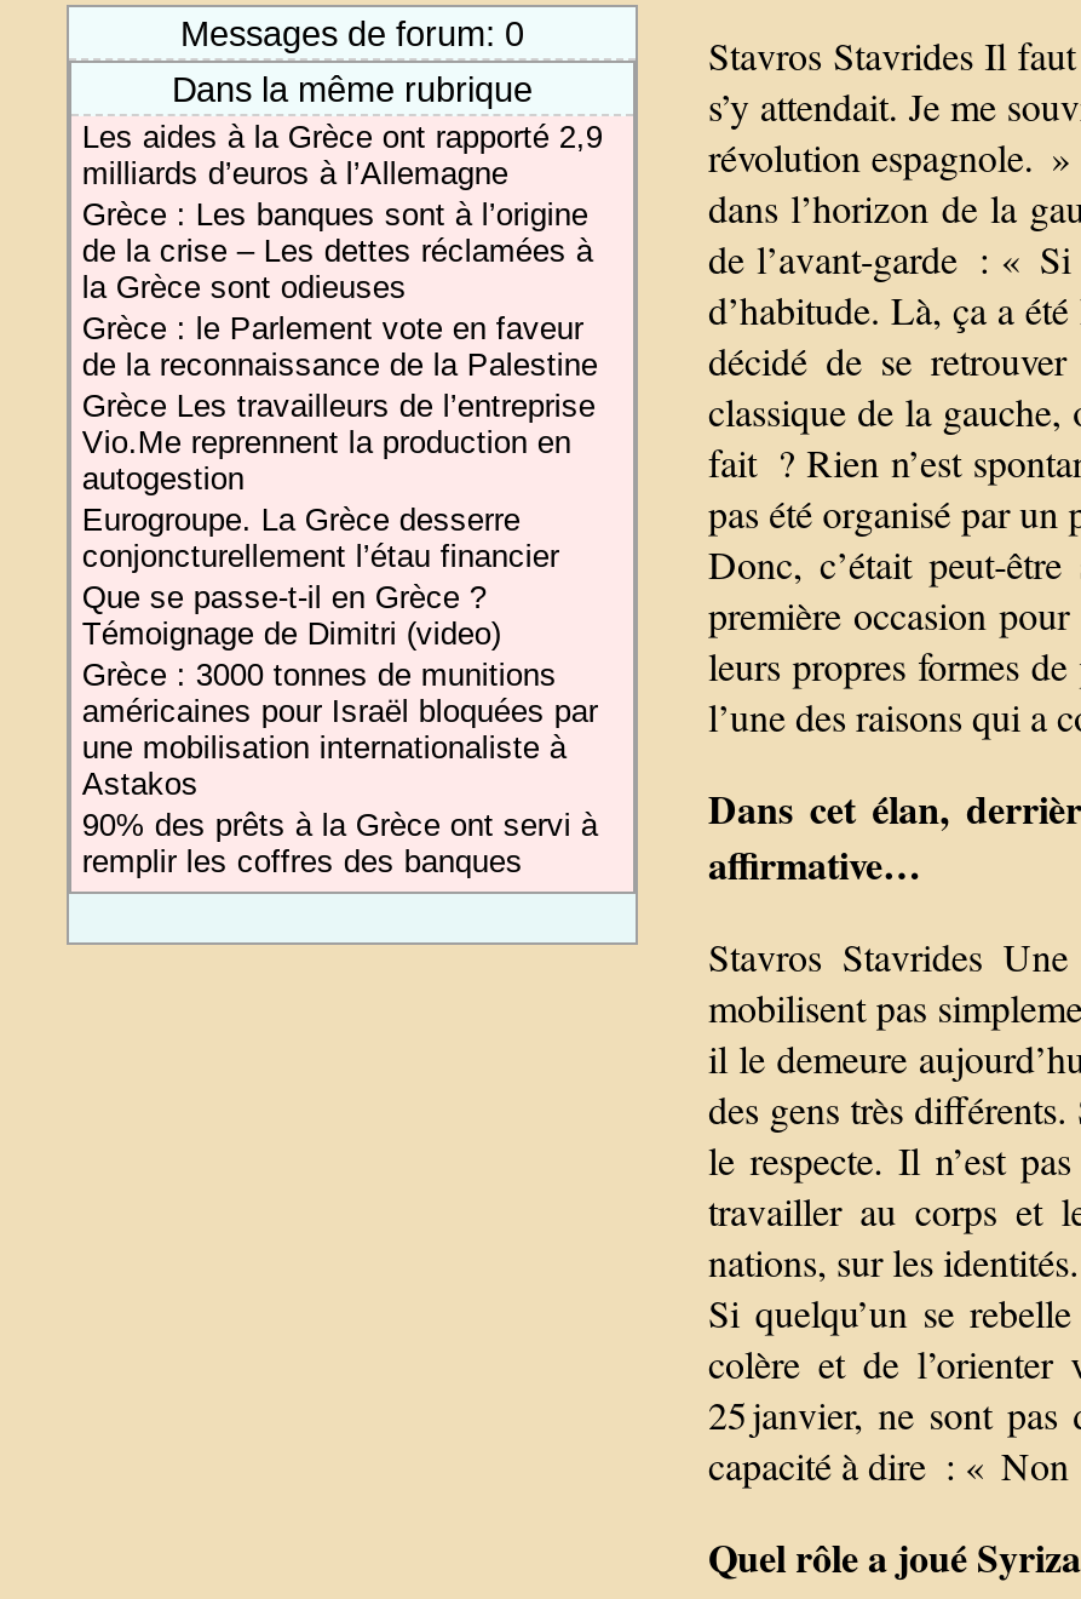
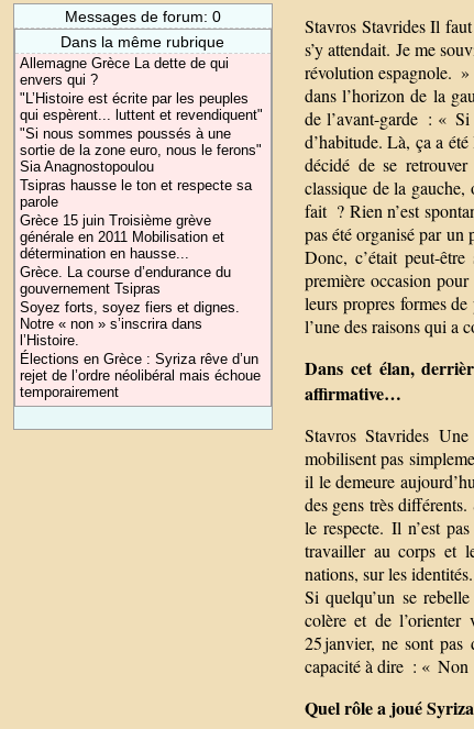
- Les aides à la Grèce ont rapporté 2,9
- milliards d’euros à l’Allemagne
- Grèce : Les banques sont à l’origine
- de la crise – Les dettes réclamées à
- la Grèce sont odieuses
- Grèce : le Parlement vote en faveur
- de la reconnaissance de la Palestine
- Grèce Les travailleurs de l’entreprise
- Vio.Me reprennent la production en
- autogestion
- Eurogroupe. La Grèce desserre
- conjoncturellement l’étau financier
- Que se passe-t-il en Grèce ?
- Témoignage de Dimitri (video)
- Grèce : 3000 tonnes de munitions
- américaines pour Israël bloquées par
- une mobilisation internationaliste à
- Astakos
- 90% des prêts à la Grèce ont servi à
- remplir les coffres des banques
+ Allemagne Grèce La dette de qui
+ envers qui ?
+ "L’Histoire est écrite par les peuples
+ qui espèrent... luttent et revendiquent"
+ "Si nous sommes poussés à une
+ sortie de la zone euro, nous le ferons"
+ Sia Anagnostopoulou
+ Tsipras hausse le ton et respecte sa
+ parole
+ Grèce 15 juin Troisième grève
+ générale en 2011 Mobilisation et
+ détermination en hausse...
+ Grèce. La course d’endurance du
+ gouvernement Tsipras
+ Soyez forts, soyez fiers et dignes.
+ Notre « non » s’inscrira dans
+ l’Histoire.
+ Élections en Grèce : Syriza rêve d’un
+ rejet de l’ordre néolibéral mais échoue
+ temporairement
